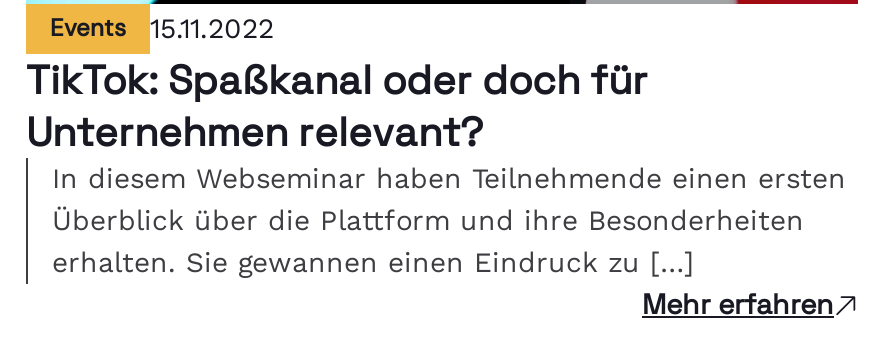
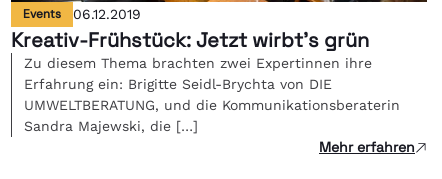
- 15.11.2022
- TikTok: Spaßkanal oder doch für
- Unternehmen relevant?
- In diesem Webseminar haben Teilnehmende einen ersten
- Überblick über die Plattform und ihre Besonderheiten
- erhalten. Sie gewannen einen Eindruck zu […]
+ 06.12.2019
+ Kreativ-Frühstück: Jetzt wirbt’s grün
+ Zu diesem Thema brachten zwei Expertinnen ihre
+ Erfahrung ein: Brigitte Seidl-Brychta von DIE
+ UMWELTBERATUNG, und die Kommunikationsberaterin
+ Sandra Majewski, die […]
